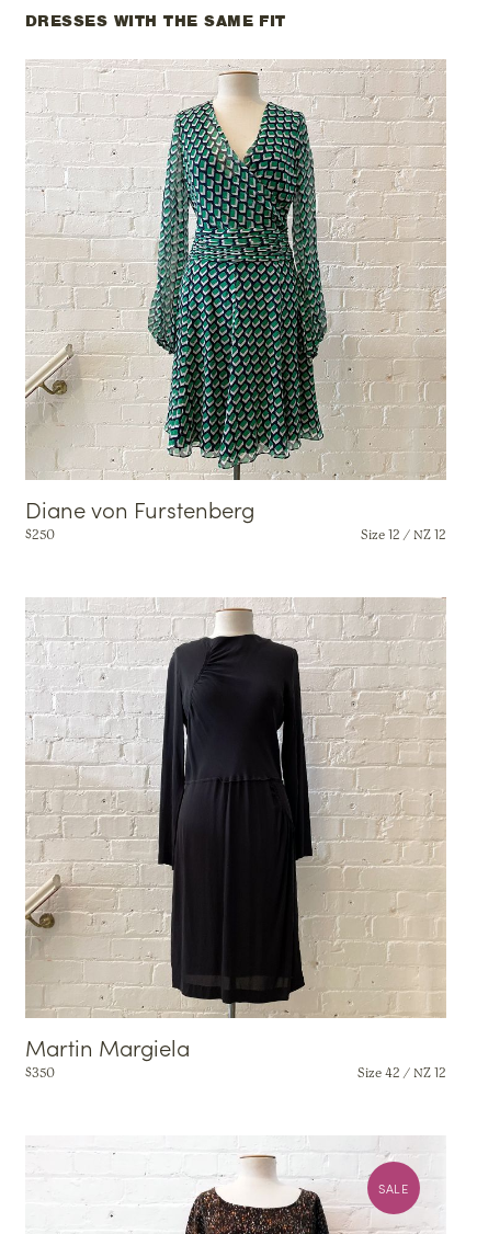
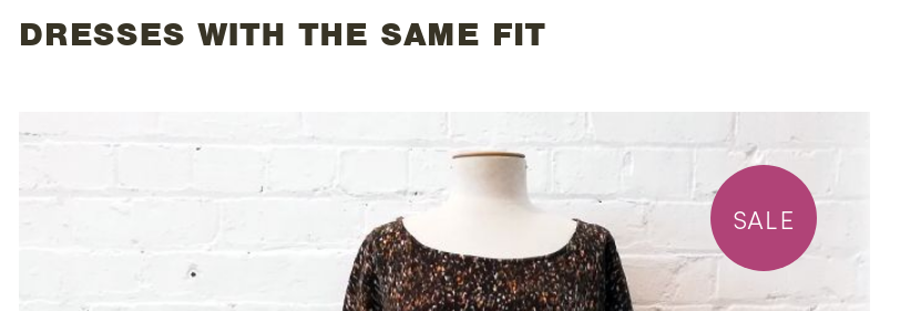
- [image]
- Diane von Furstenberg
- $250
- Size 12 / NZ 12

- [image]
- Martin Margiela
- $350
- Size 42 / NZ 12
